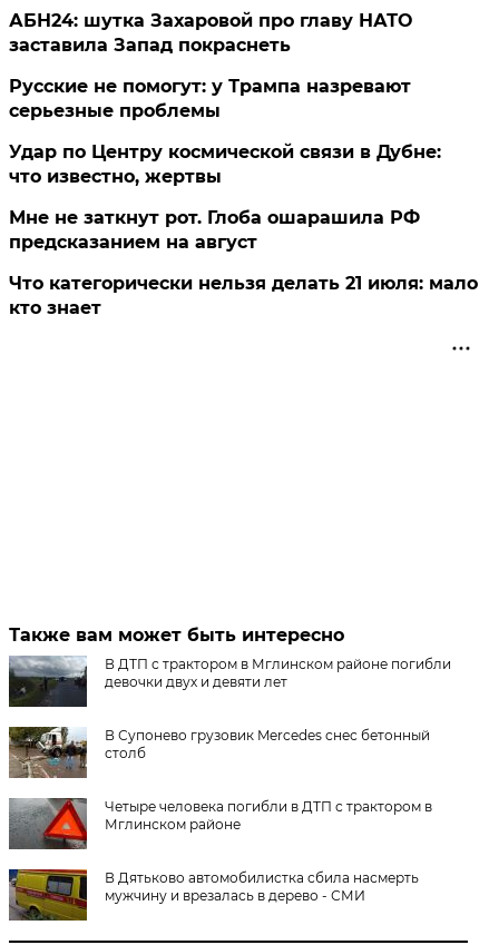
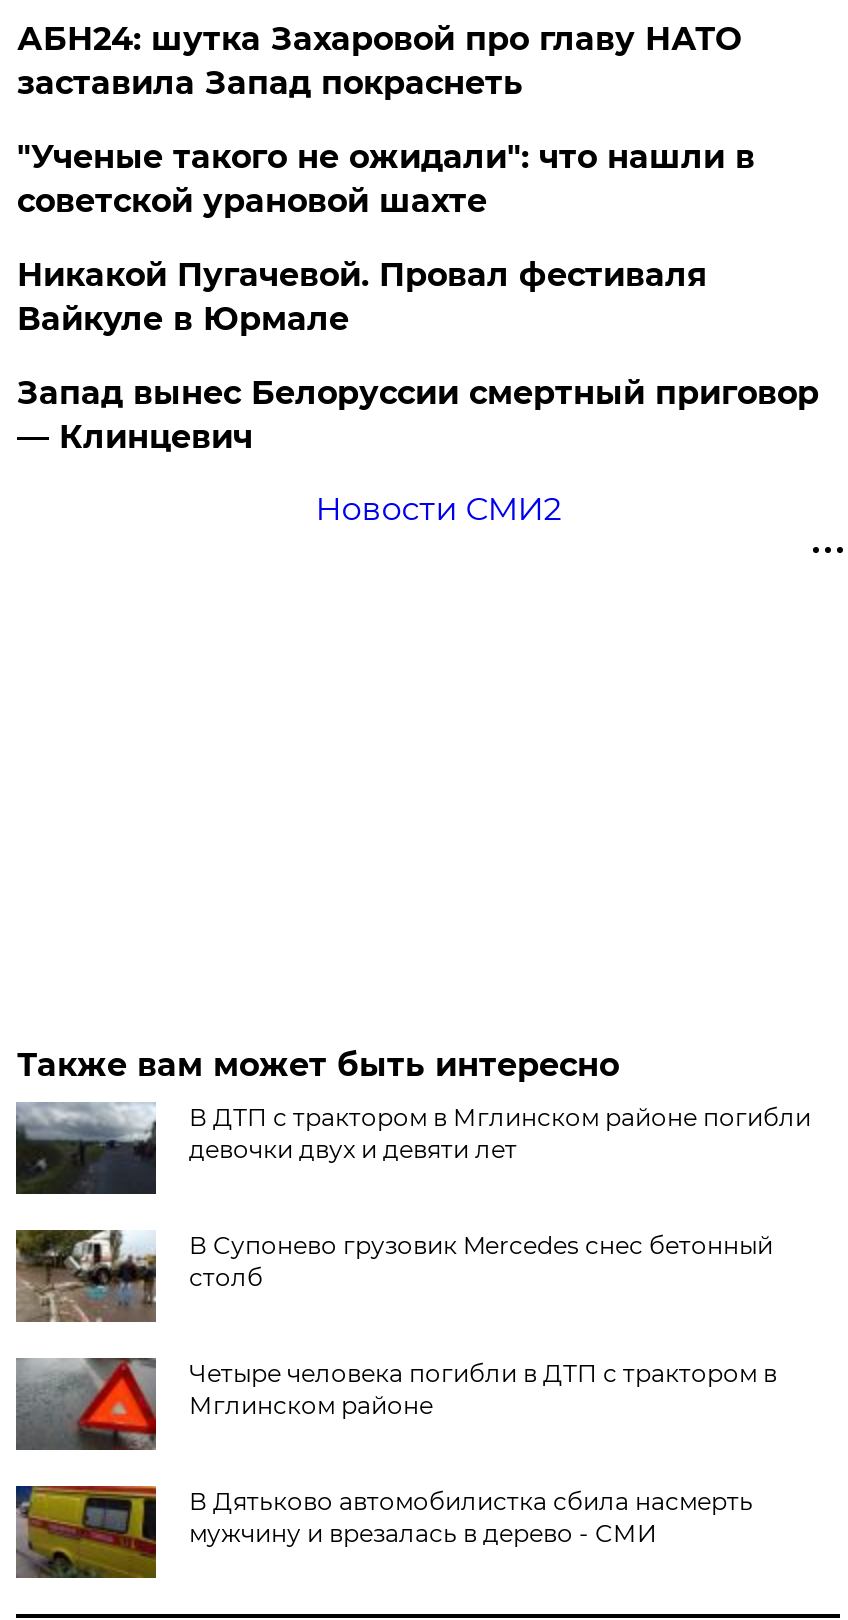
- Русские не помогут: у Трампа назревают
- серьезные проблемы
+ "Ученые такого не ожидали": что нашли в
+ советской урановой шахте

- Удар по Центру космической связи в Дубне:
- что известно, жертвы
+ Никакой Пугачевой. Провал фестиваля
+ Вайкуле в Юрмале

- Мне не заткнут рот. Глоба ошарашила РФ
- предсказанием на август
+ Запад вынес Белоруссии смертный приговор
+ — Клинцевич

- Что категорически нельзя делать 21 июля: мало
- кто знает
+ Новости СМИ2
